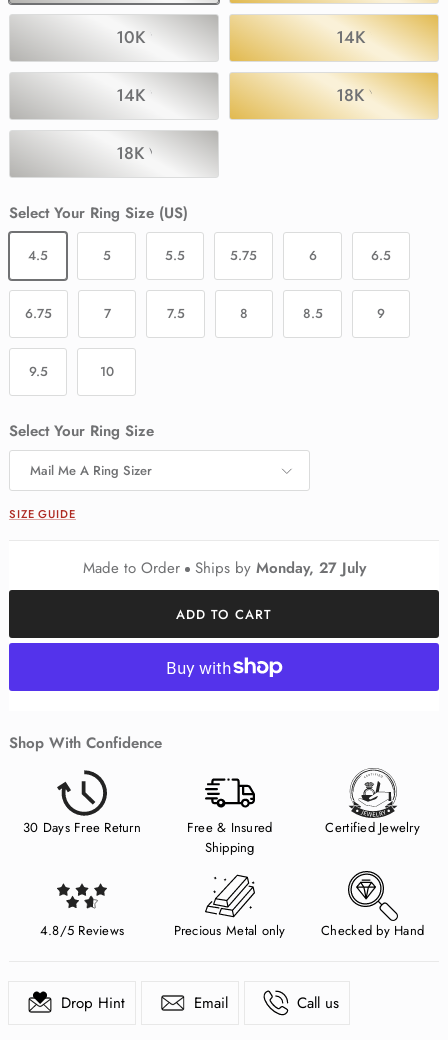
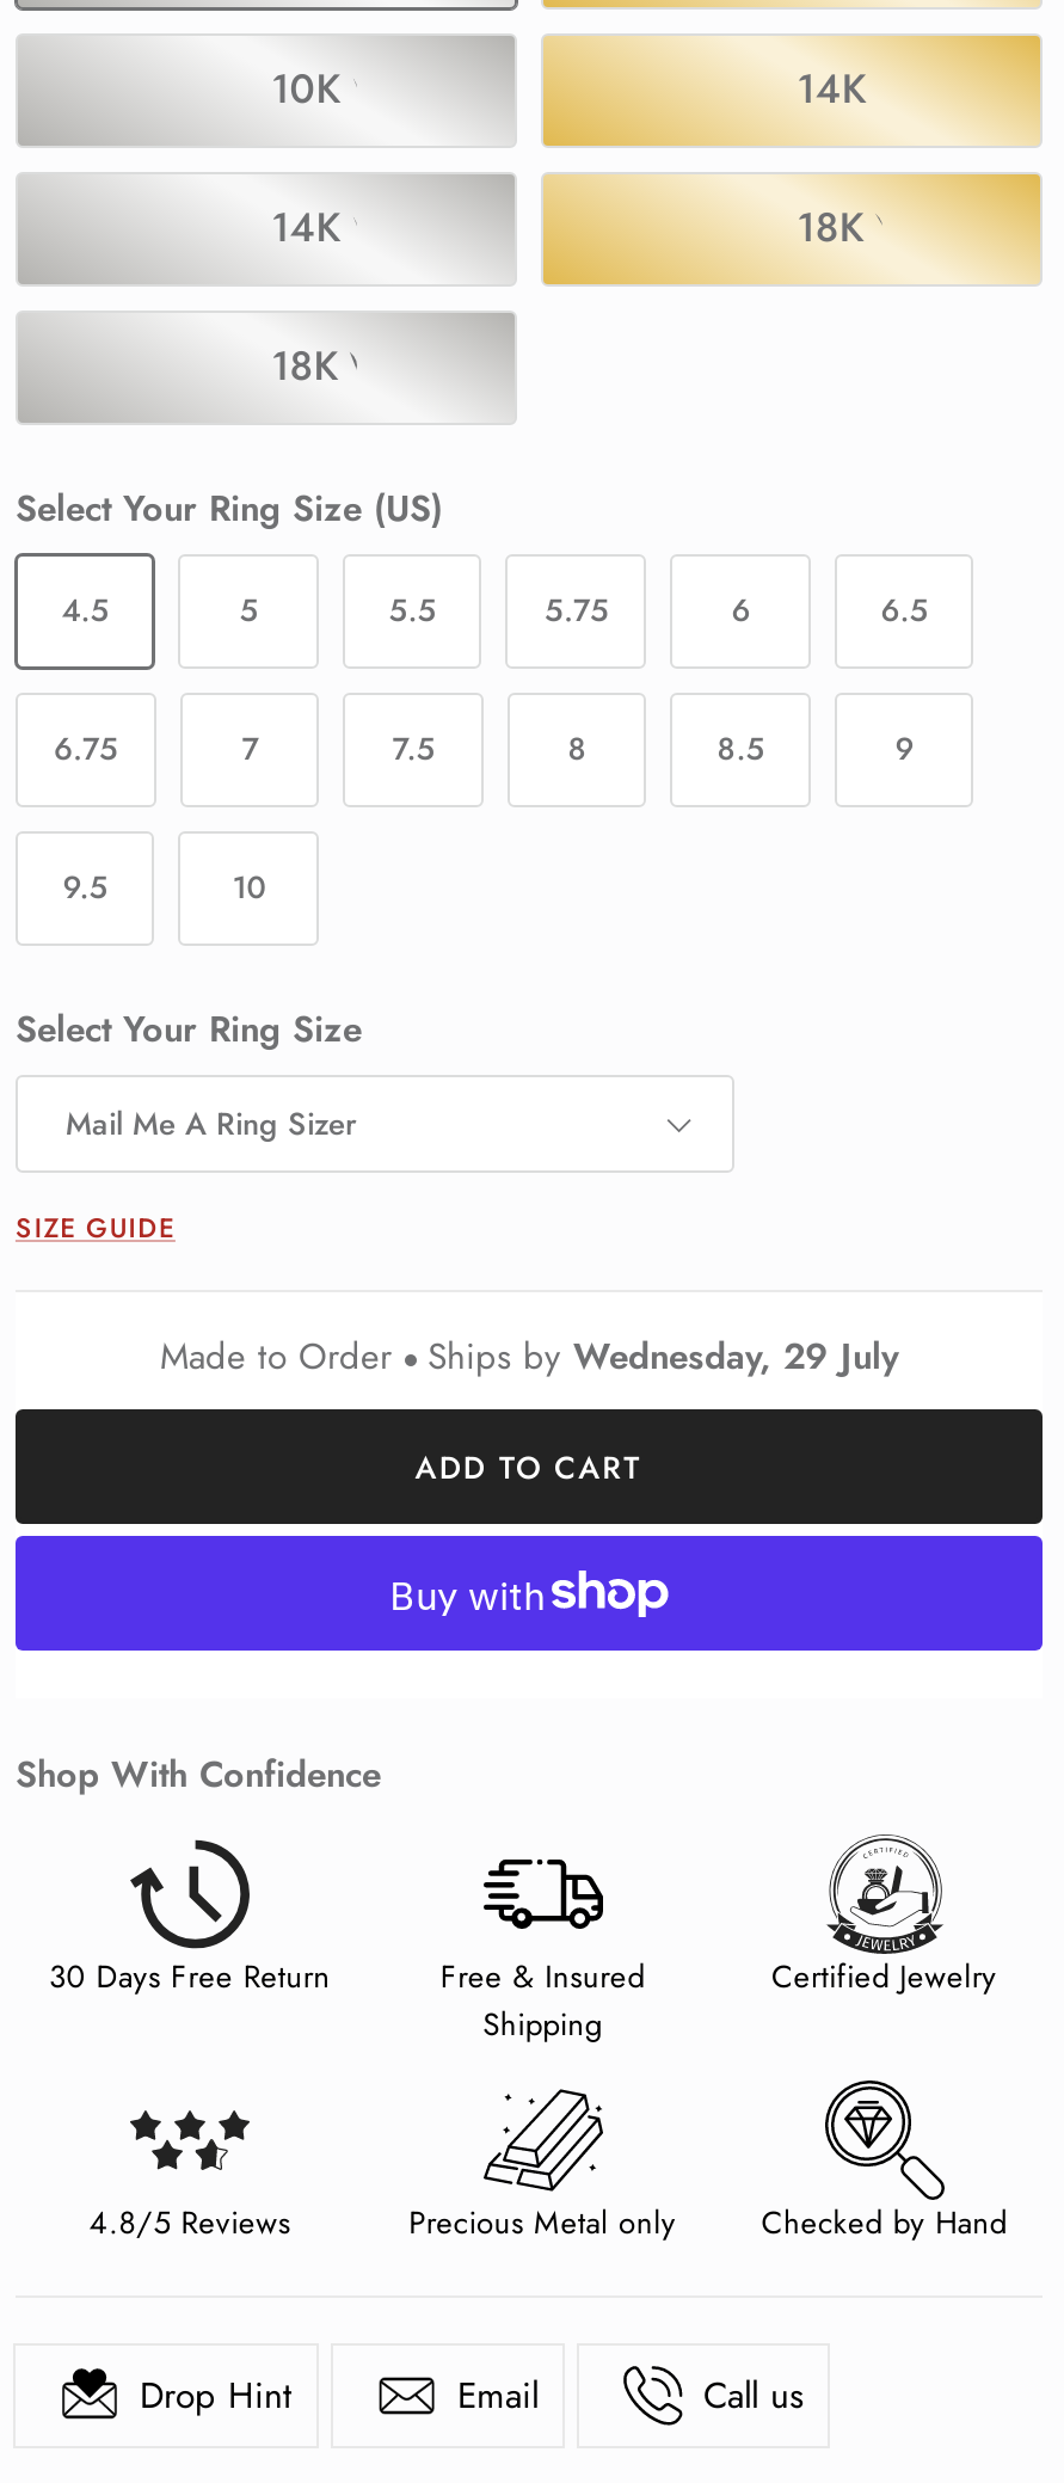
- Made to Order Ships by Monday, 27 July
+ Made to Order Ships by Wednesday, 29 July
